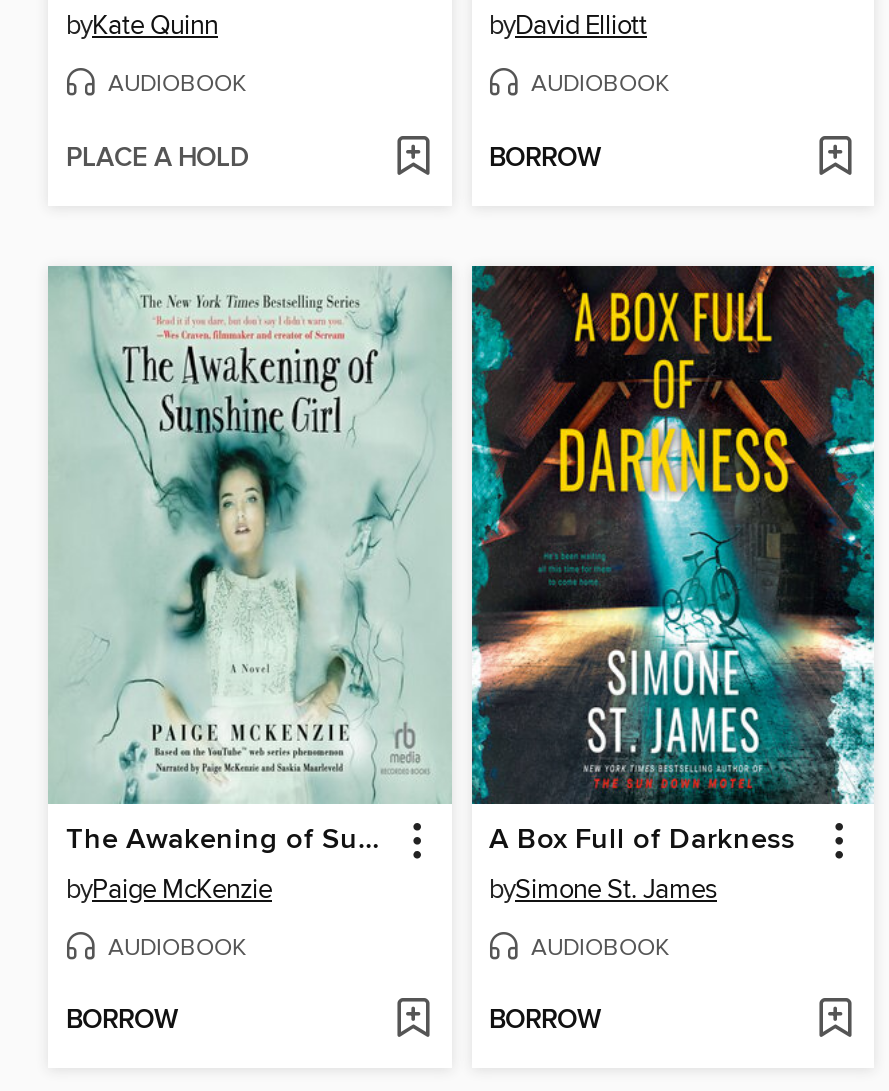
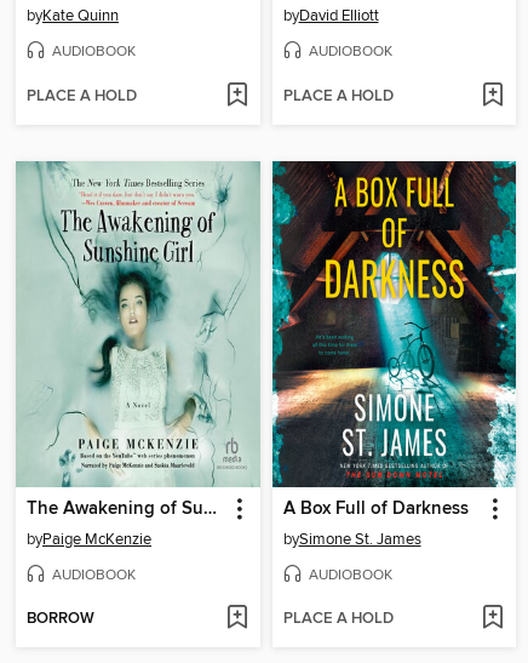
- BORROW
+ PLACE A HOLD

- BORROW
+ PLACE A HOLD
